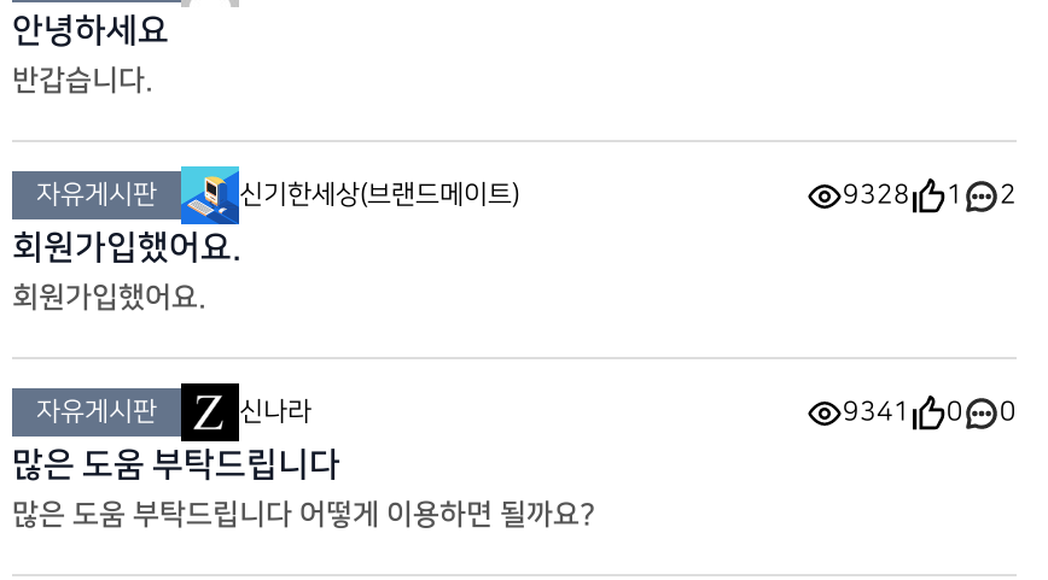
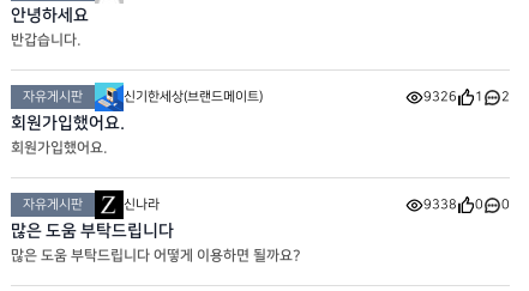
- 9328 1 2
+ 9326 1 2

- 9341
+ 9338
